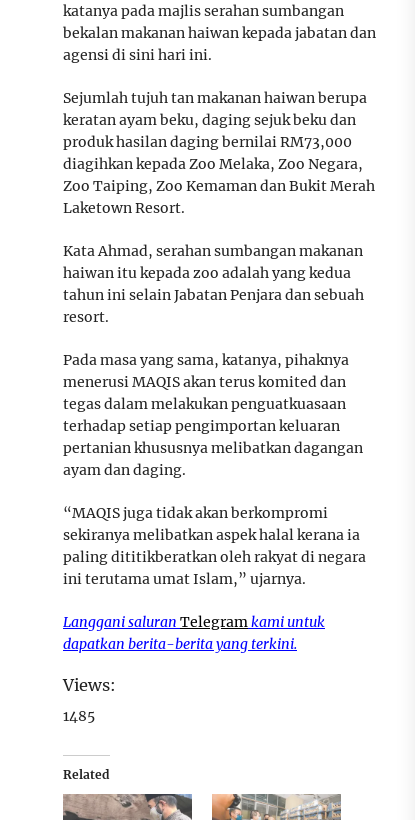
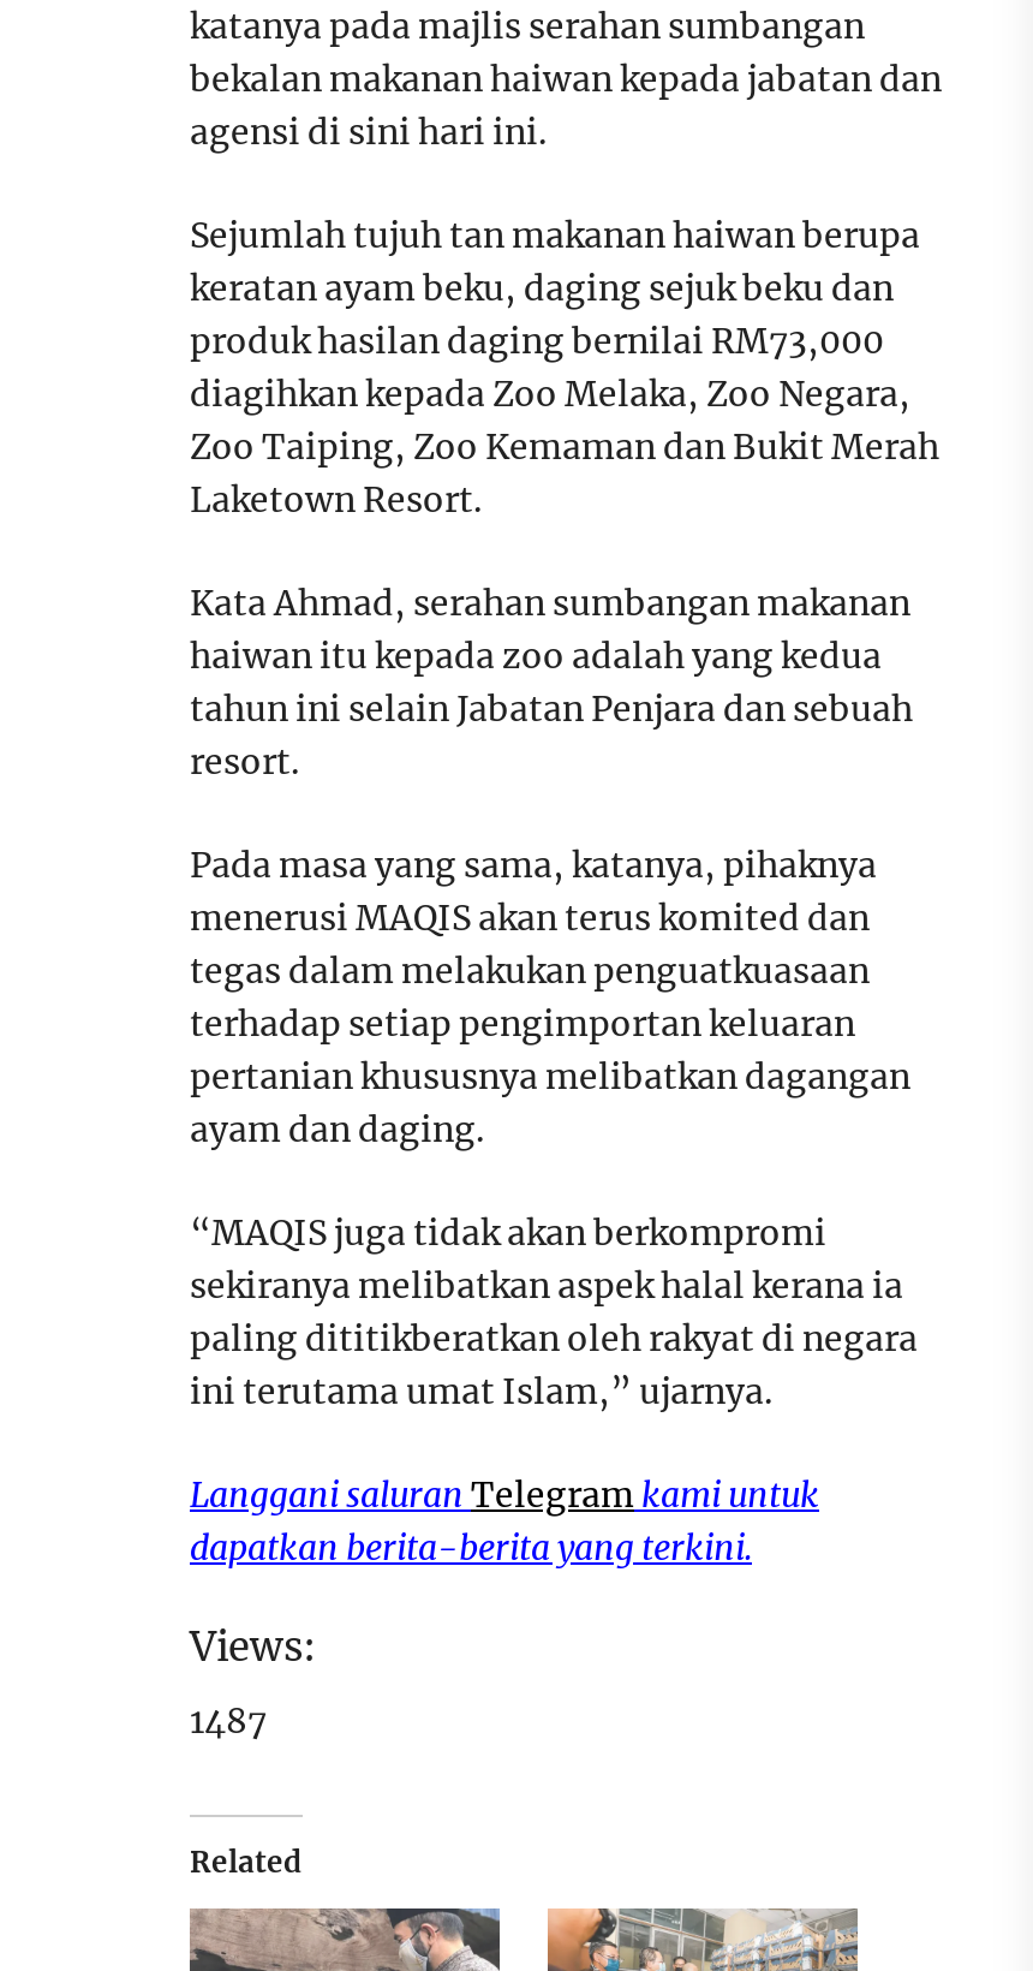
- 1485
+ 1487
